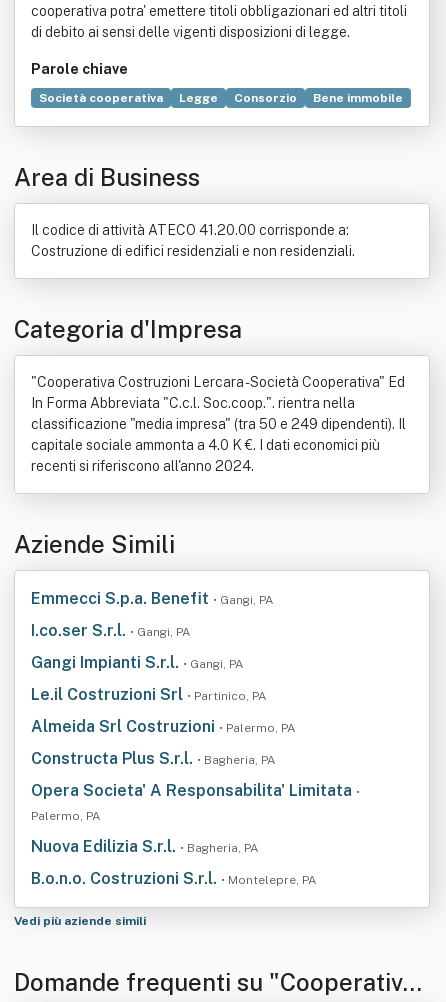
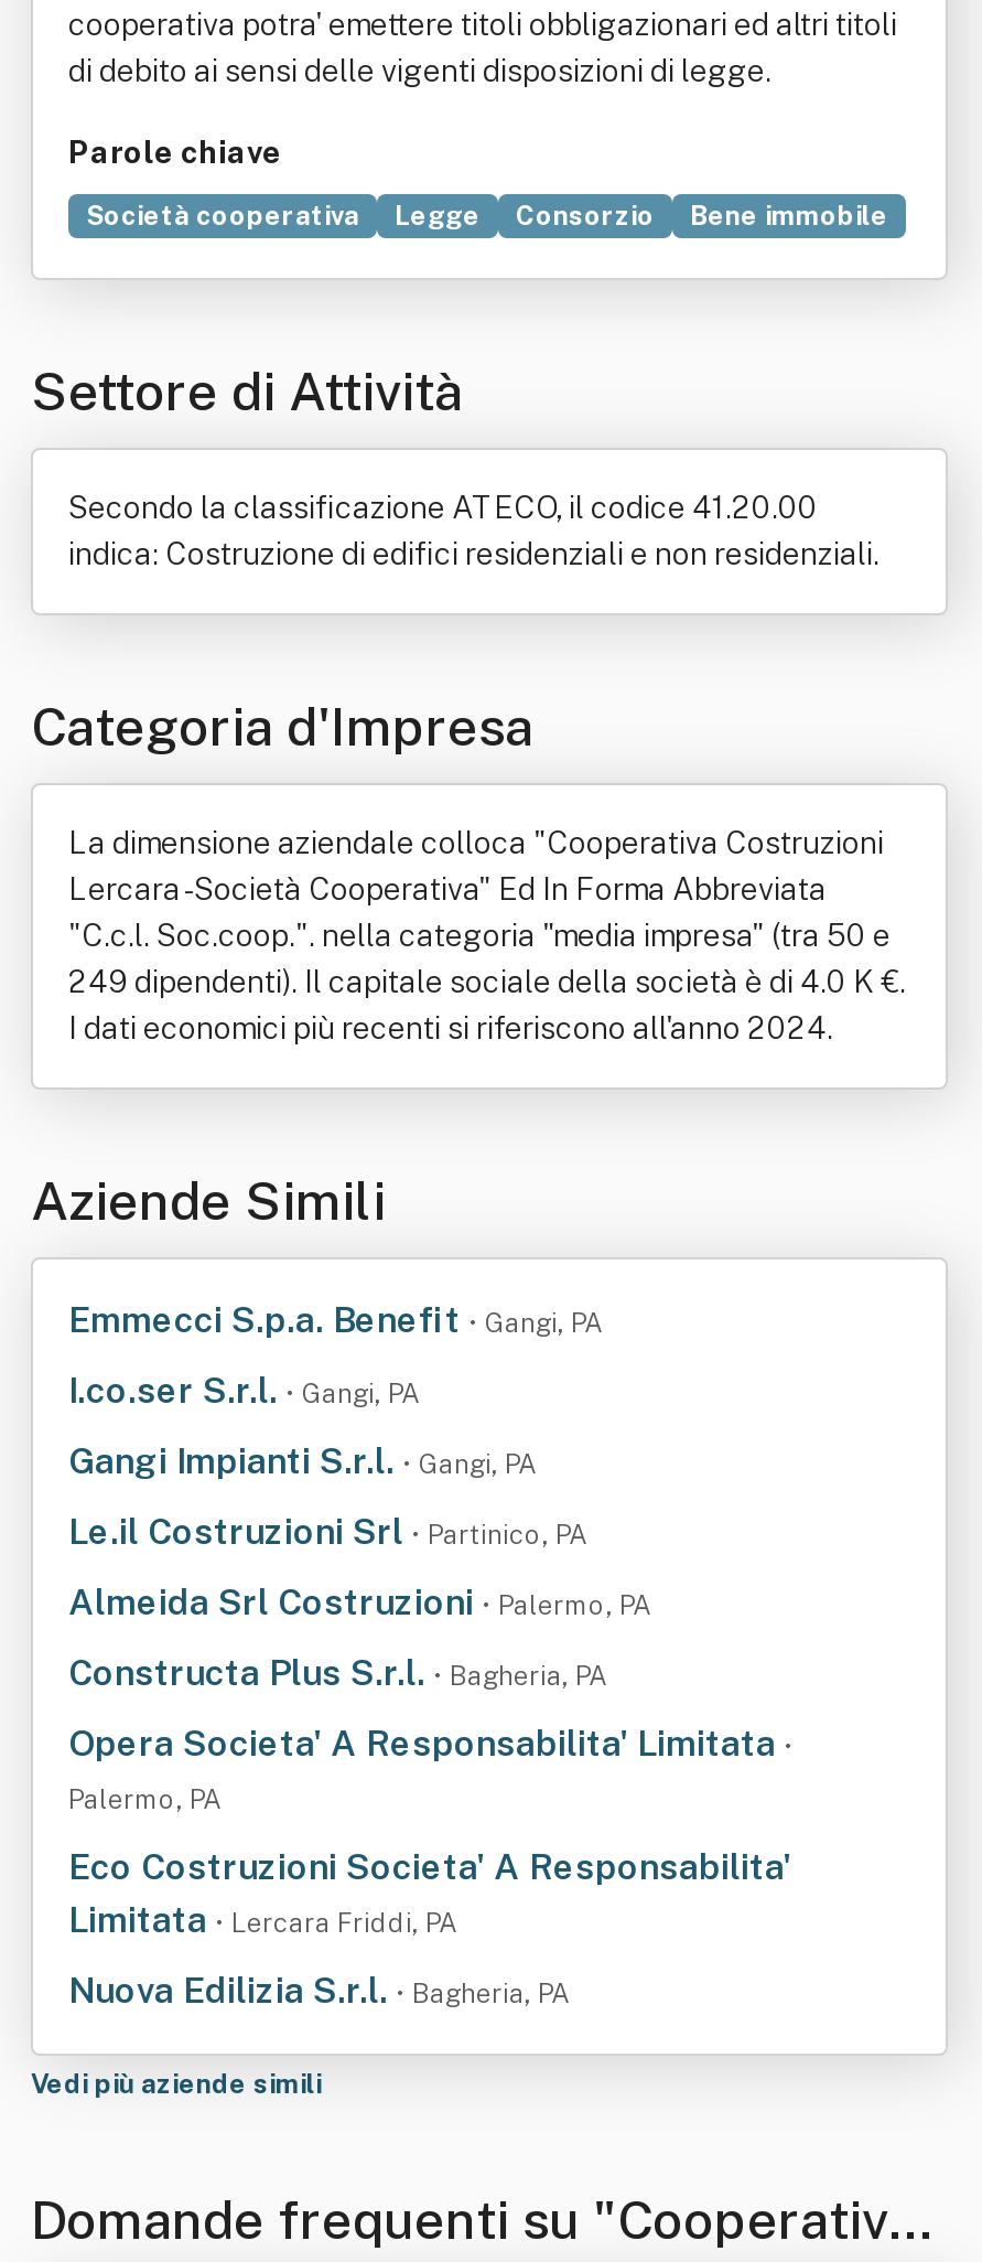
- Area di Business
+ Settore di Attività

- Il codice di attività ATECO 41.20.00 corrisponde a:
- Costruzione di edifici residenziali e non residenziali.
+ Secondo la classificazione ATECO, il codice 41.20.00
+ indica: Costruzione di edifici residenziali e non residenziali.

- "Cooperativa Costruzioni Lercara - Società Cooperativa" Ed
- In Forma Abbreviata "C.c.l. Soc.coop.". rientra nella
- classificazione "media impresa" (tra 50 e 249 dipendenti). Il
- capitale sociale ammonta a 4.0 K €. I dati economici più
- recenti si riferiscono all'anno 2024.
+ La dimensione aziendale colloca "Cooperativa Costruzioni
+ Lercara - Società Cooperativa" Ed In Forma Abbreviata
+ "C.c.l. Soc.coop.". nella categoria "media impresa" (tra 50 e
+ 249 dipendenti). Il capitale sociale della società è di 4.0 K €.
+ I dati economici più recenti si riferiscono all'anno 2024.

+ Eco Costruzioni Societa' A Responsabilita'
+ Limitata • Lercara Friddi, PA

moved down: Nuova Edilizia S.r.l. • Bagheria, PA

- B.o.n.o. Costruzioni S.r.l. • Montelepre, PA
